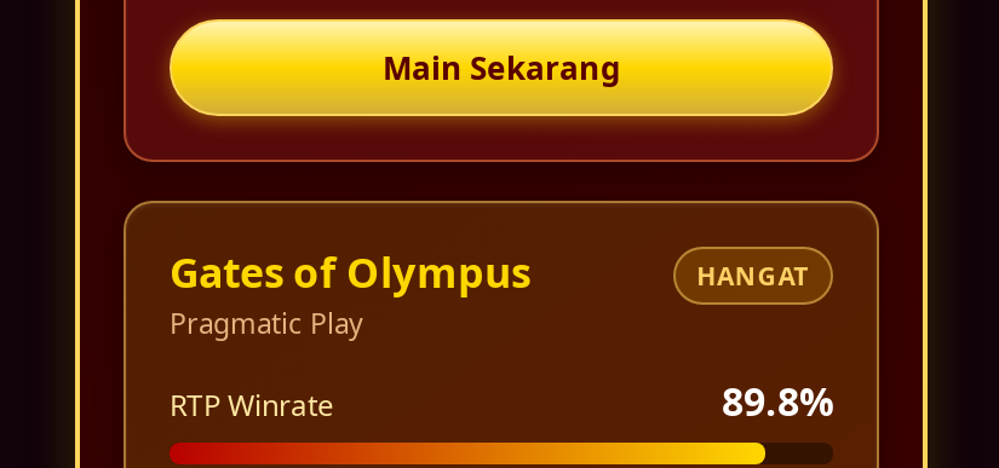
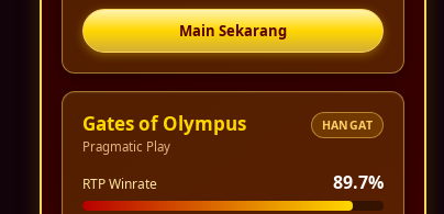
- 89.8%
+ 89.7%
